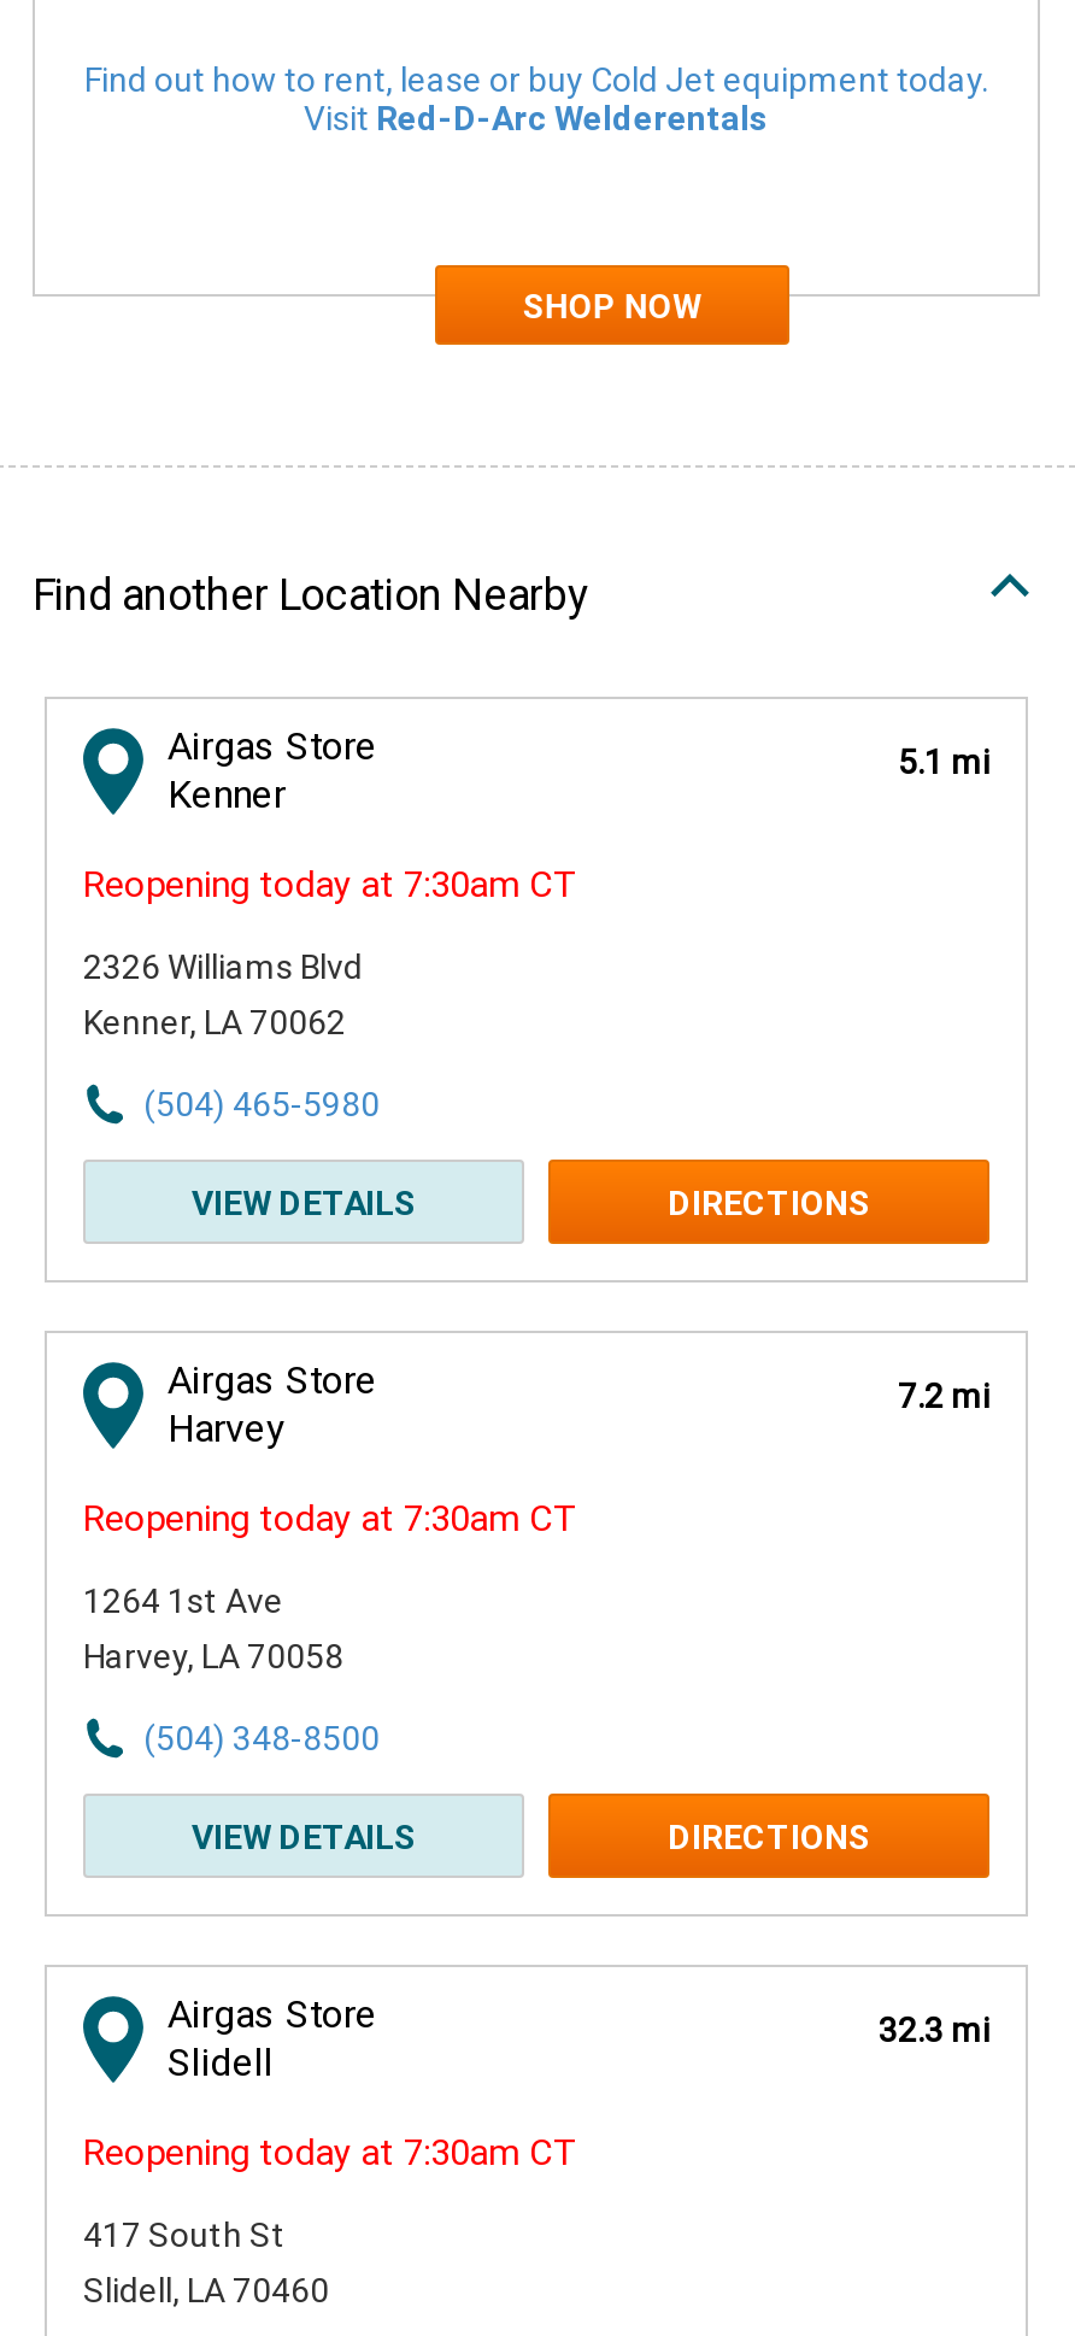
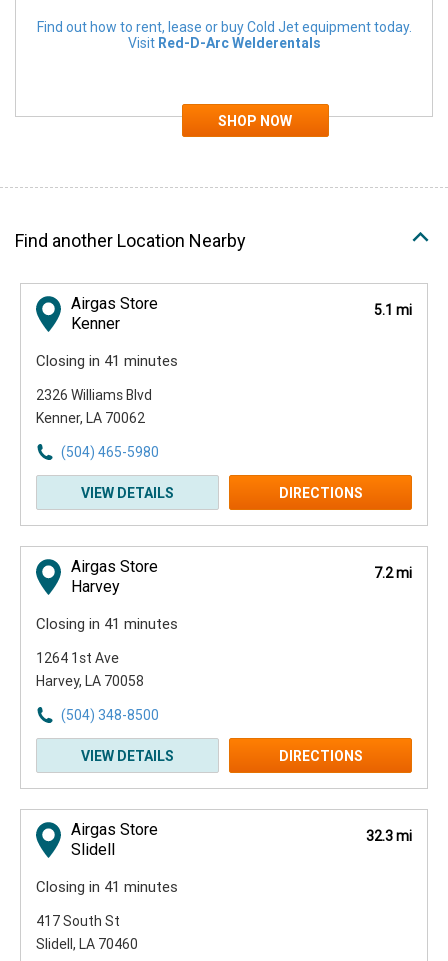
- Reopening today at 7:30am CT
+ Closing in 41 minutes

- Reopening today at 7:30am CT
+ Closing in 41 minutes

- Reopening today at 7:30am CT
+ Closing in 41 minutes
